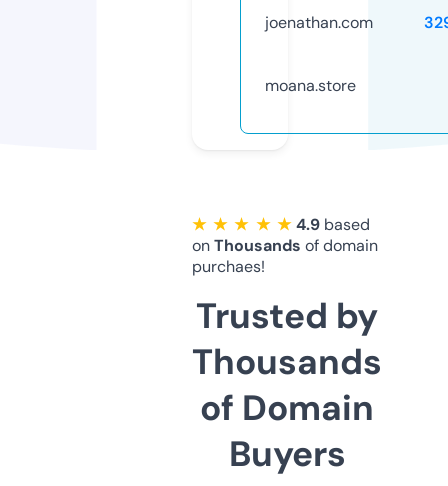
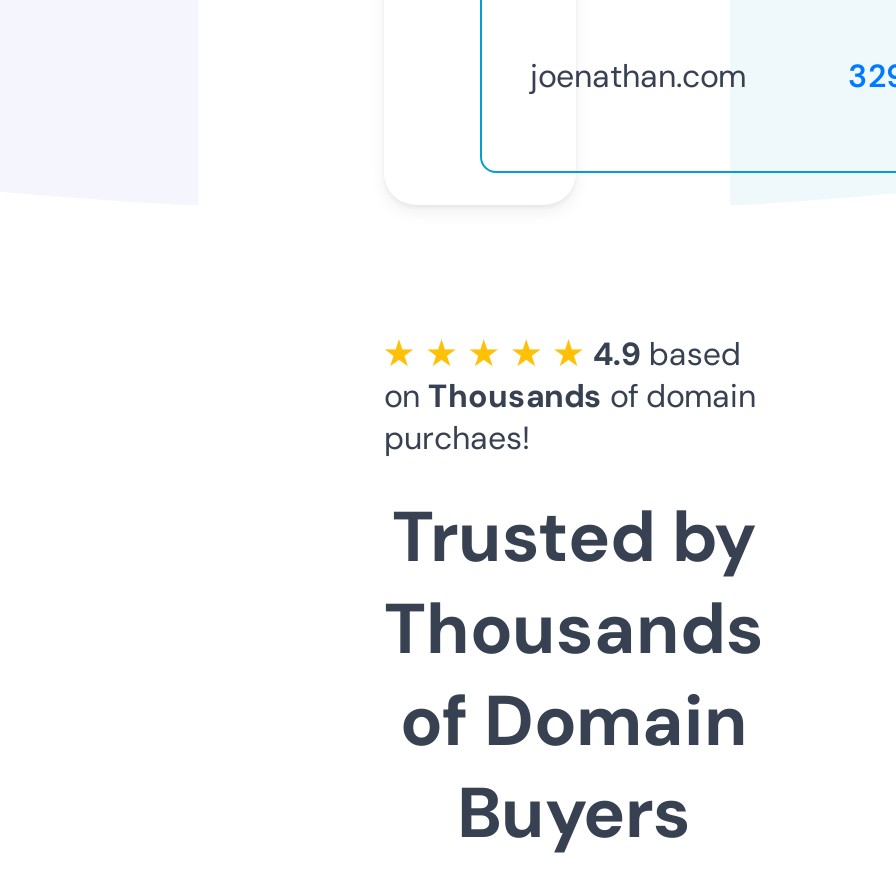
- moana.store
